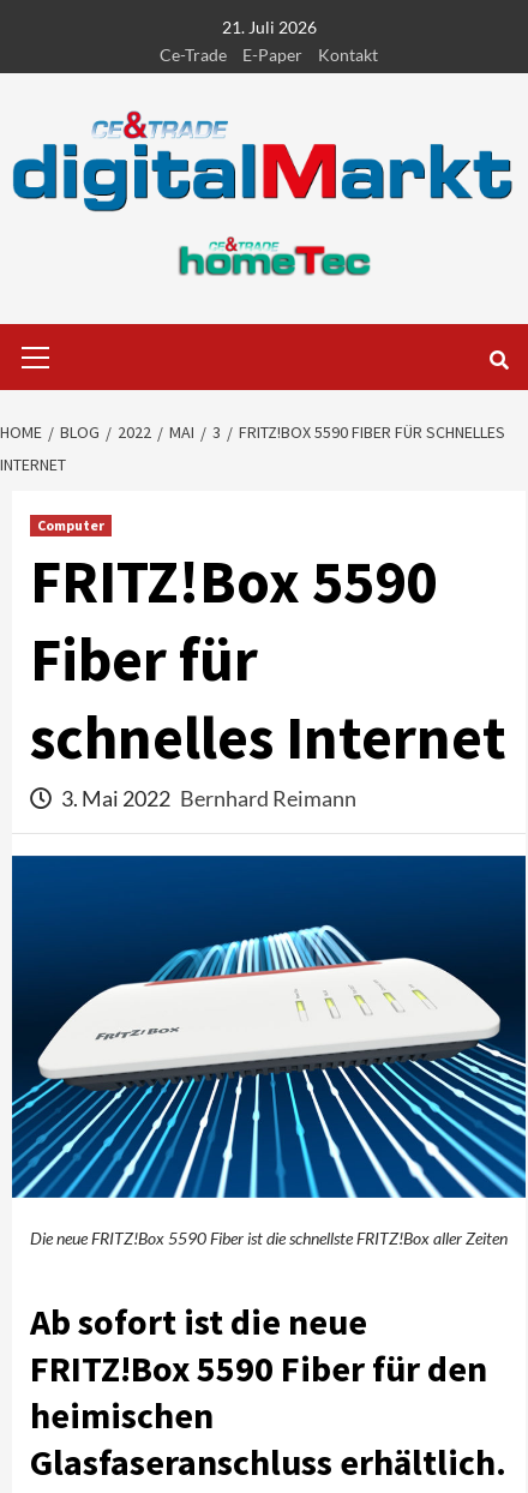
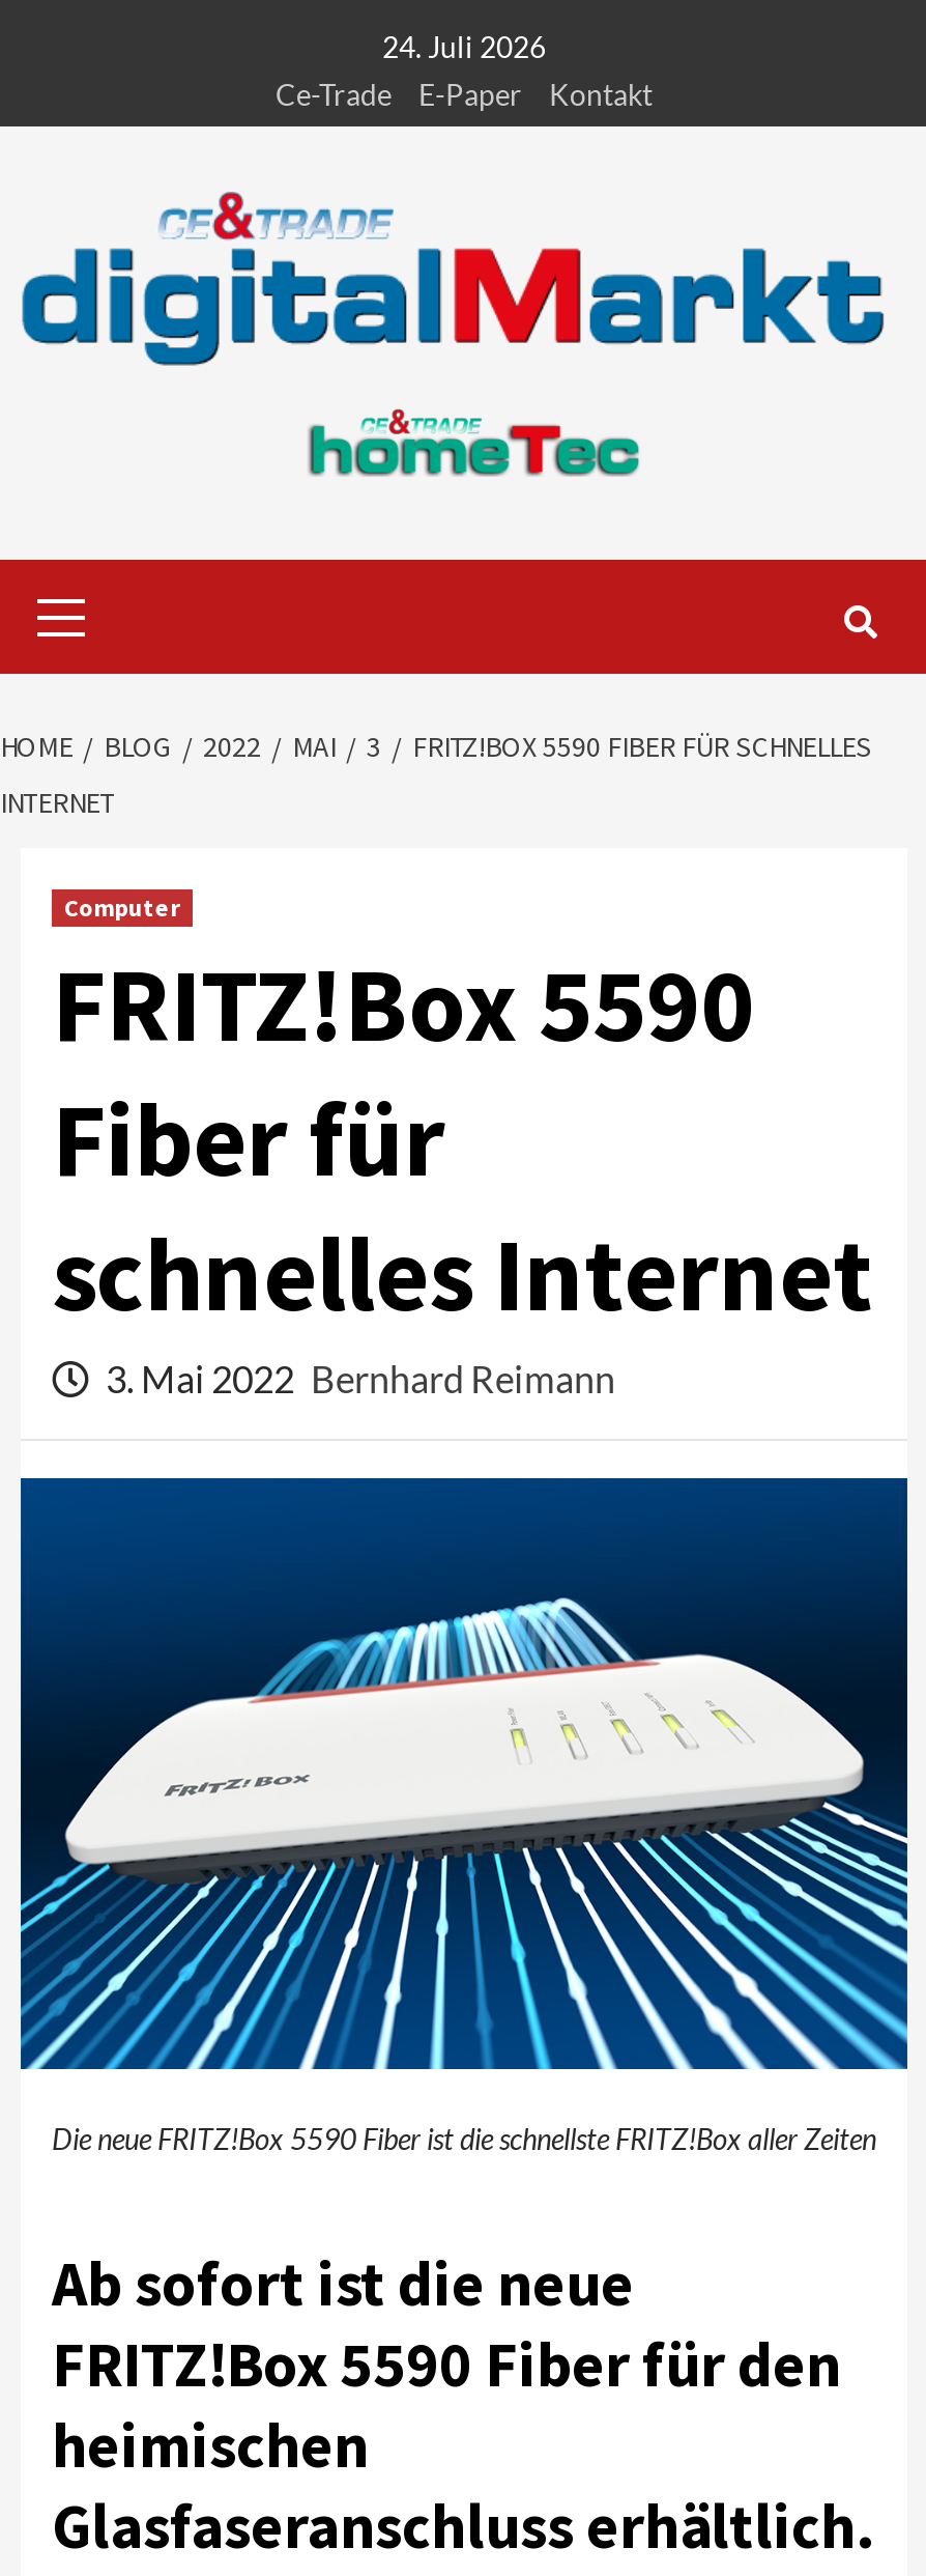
- 21. Juli 2026
+ 24. Juli 2026
